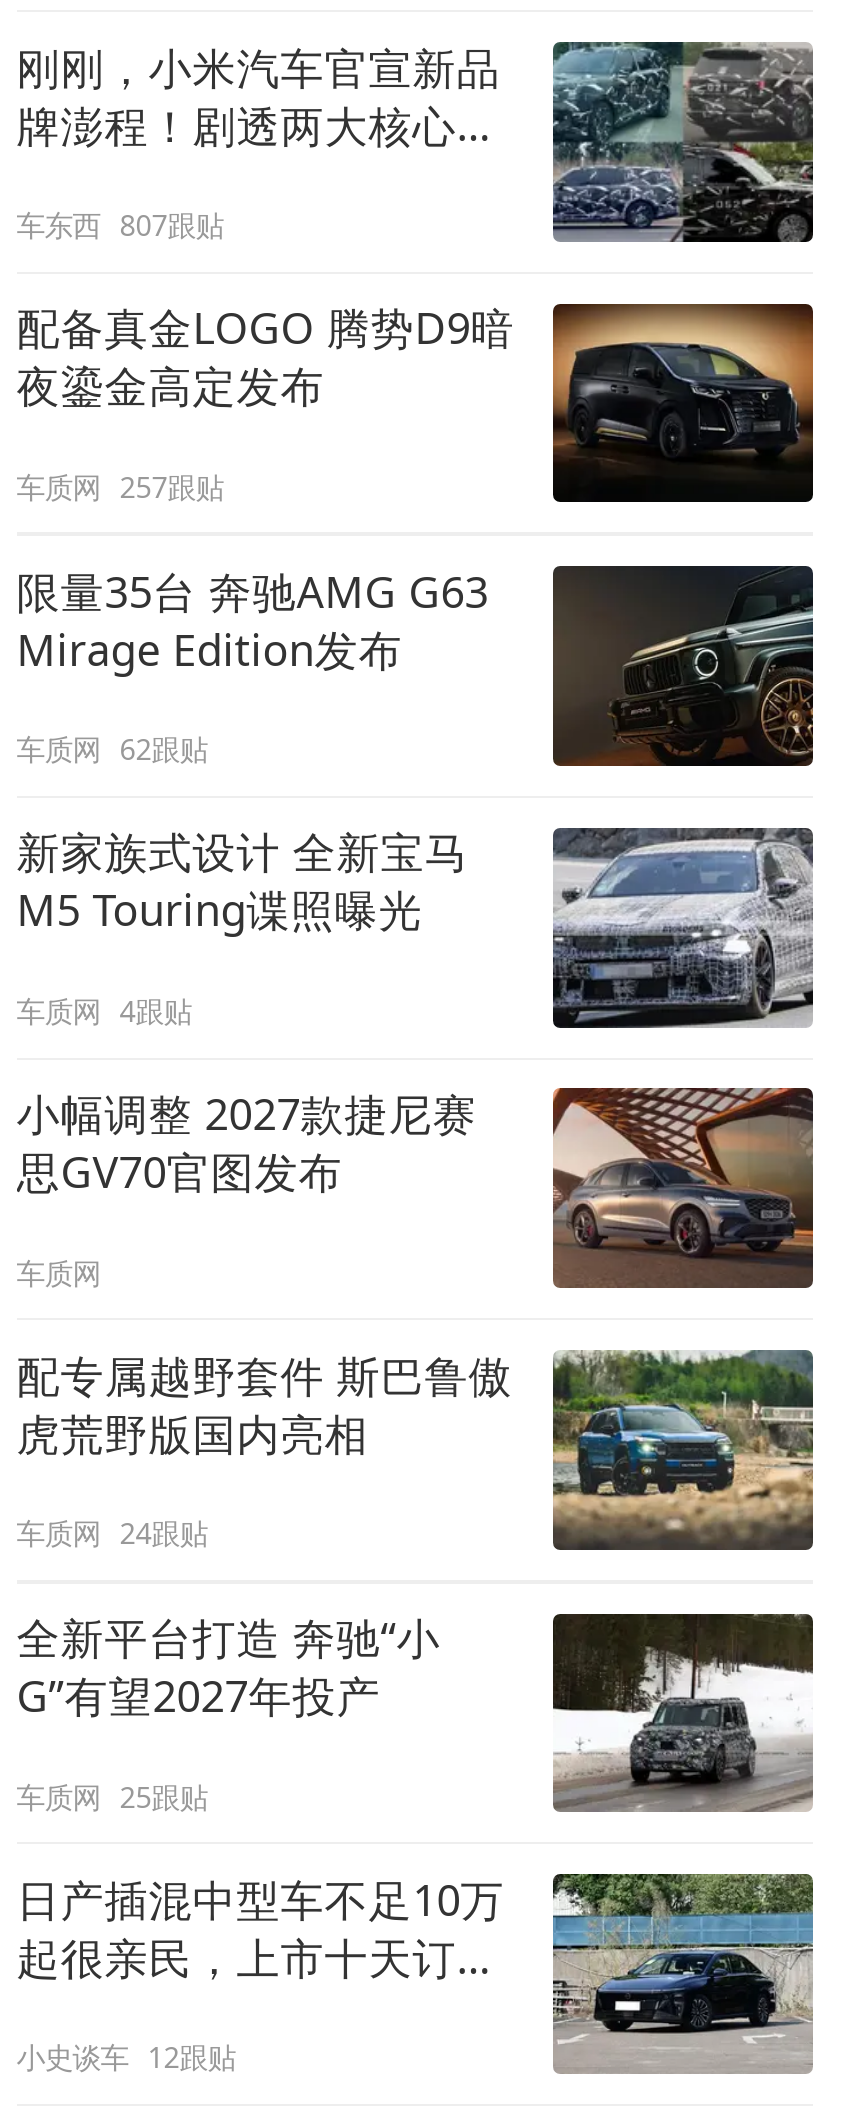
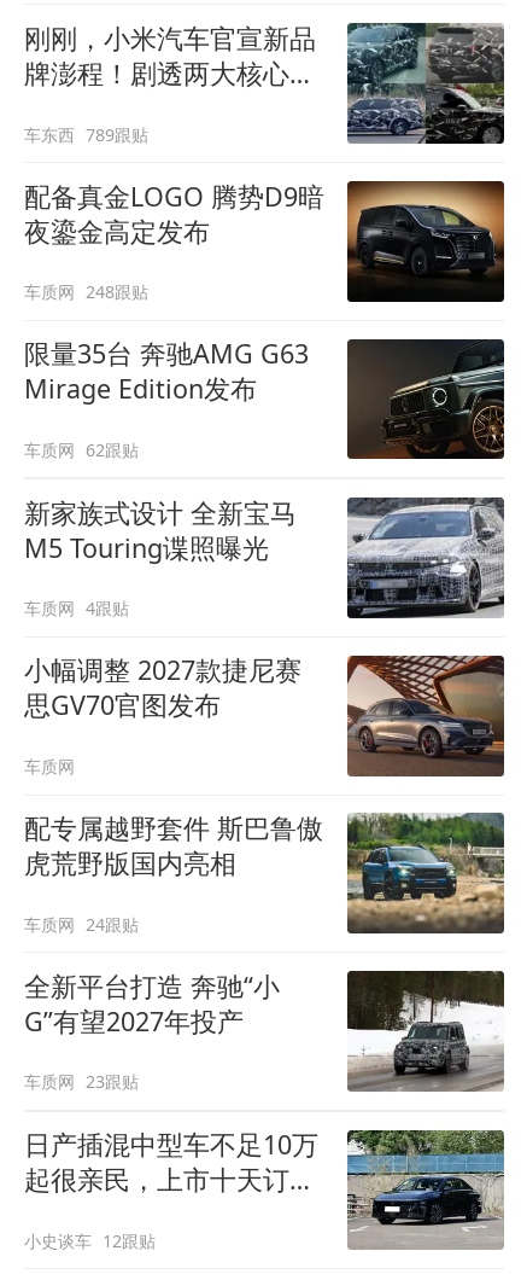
- 车东西 807跟贴
+ 车东西 789跟贴

- 车质网 257跟贴
+ 车质网 248跟贴

- 车质网 25跟贴
+ 车质网 23跟贴
